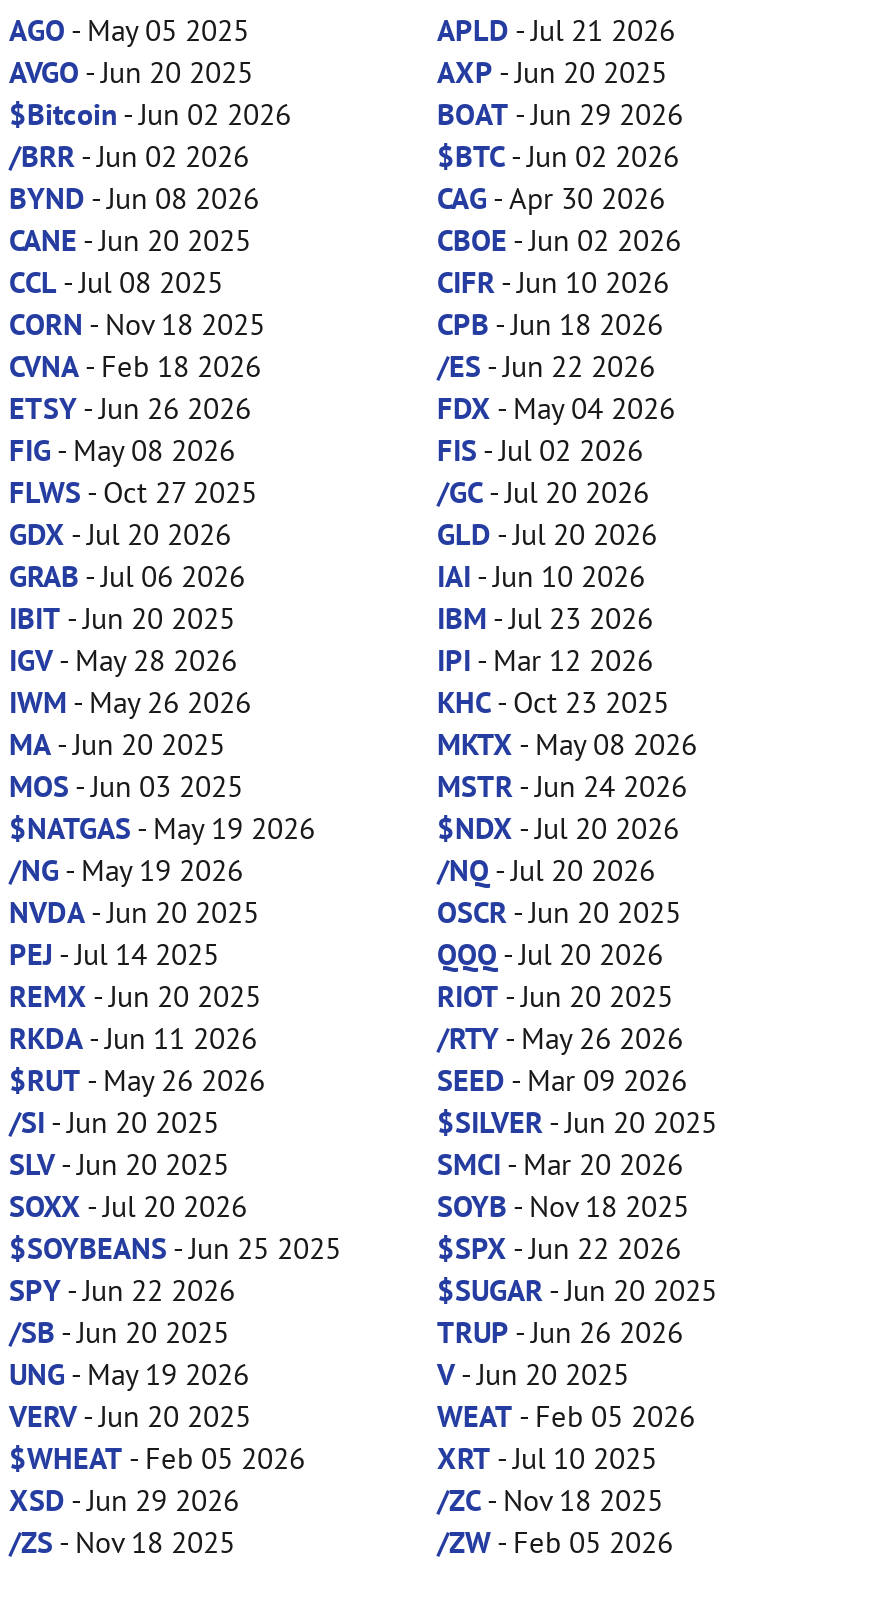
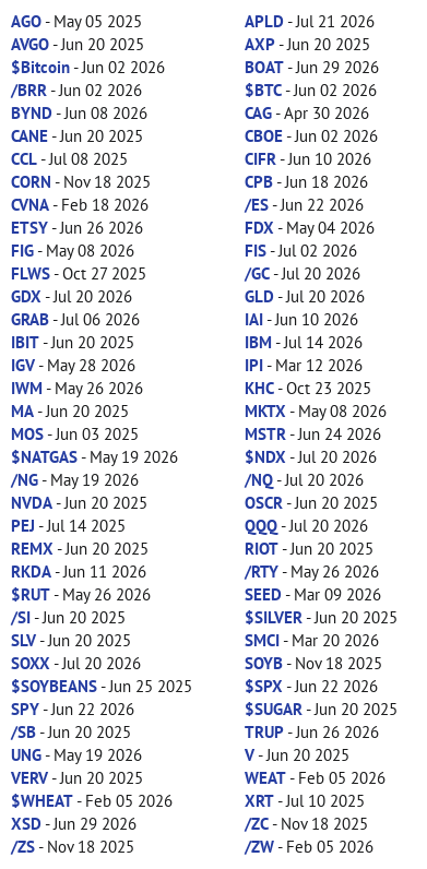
- IBM - Jul 23 2026
+ IBM - Jul 14 2026
